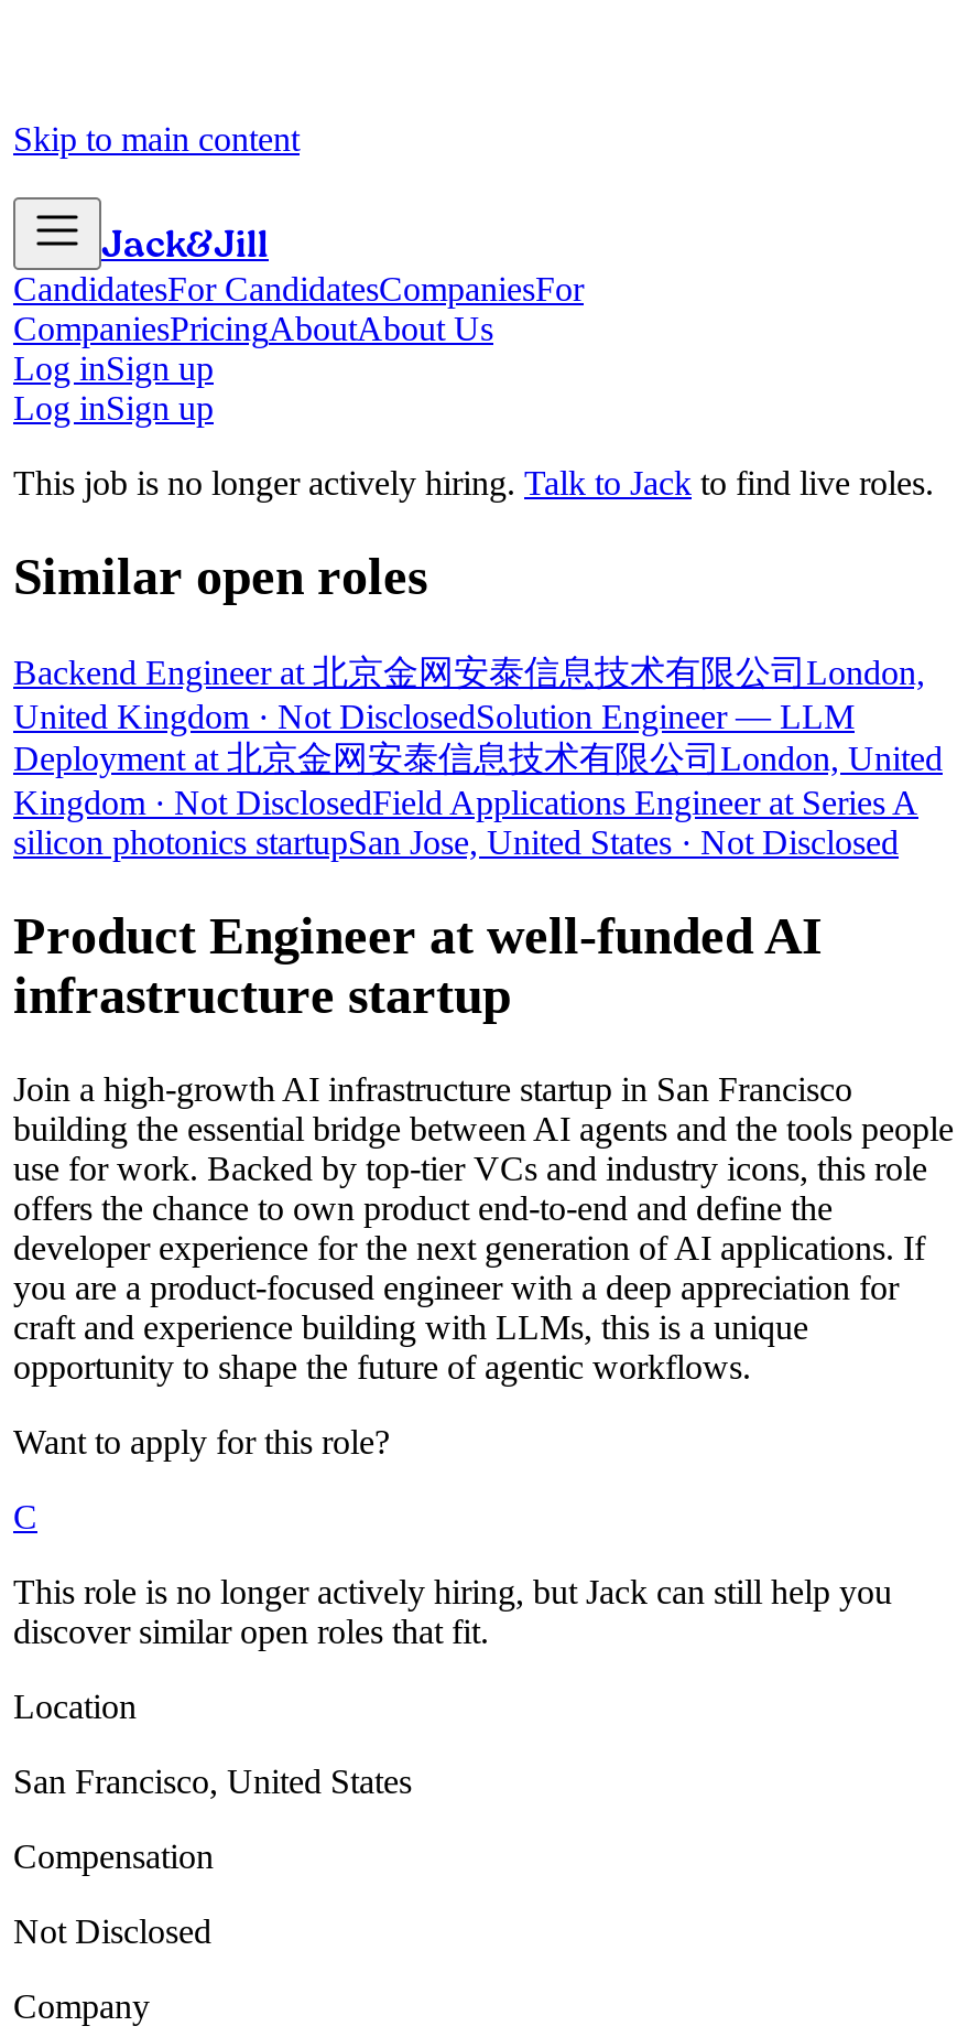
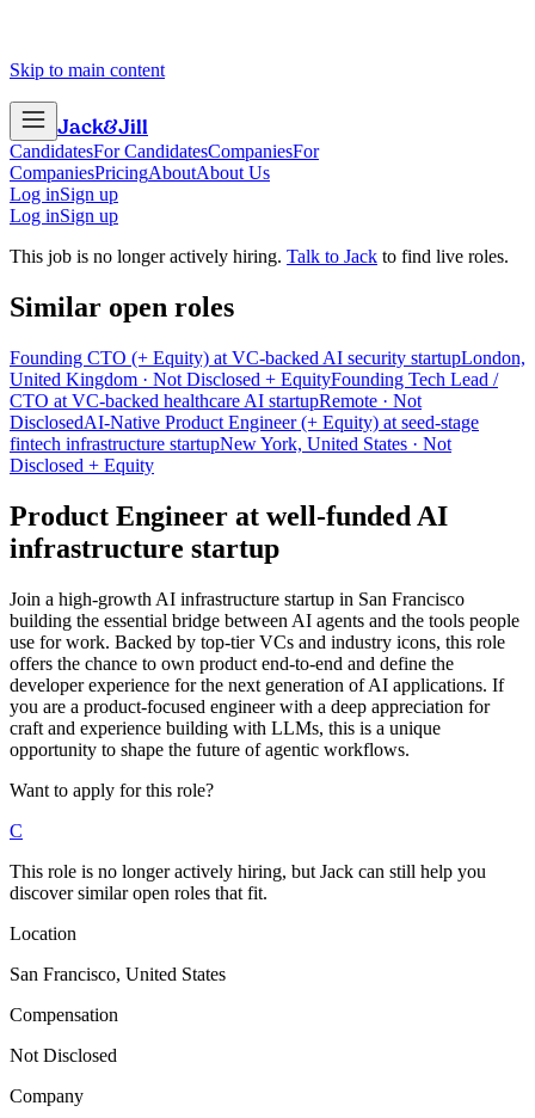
- Backend Engineer at 北京金网安泰信息技术有限公司London,
- United Kingdom · Not DisclosedSolution Engineer — LLM
- Deployment at 北京金网安泰信息技术有限公司London, United
- Kingdom · Not DisclosedField Applications Engineer at Series A
- silicon photonics startupSan Jose, United States · Not Disclosed
+ Founding CTO (+ Equity) at VC-backed AI security startupLondon,
+ United Kingdom · Not Disclosed + EquityFounding Tech Lead /
+ CTO at VC-backed healthcare AI startupRemote · Not
+ DisclosedAI-Native Product Engineer (+ Equity) at seed-stage
+ fintech infrastructure startupNew York, United States · Not
+ Disclosed + Equity
